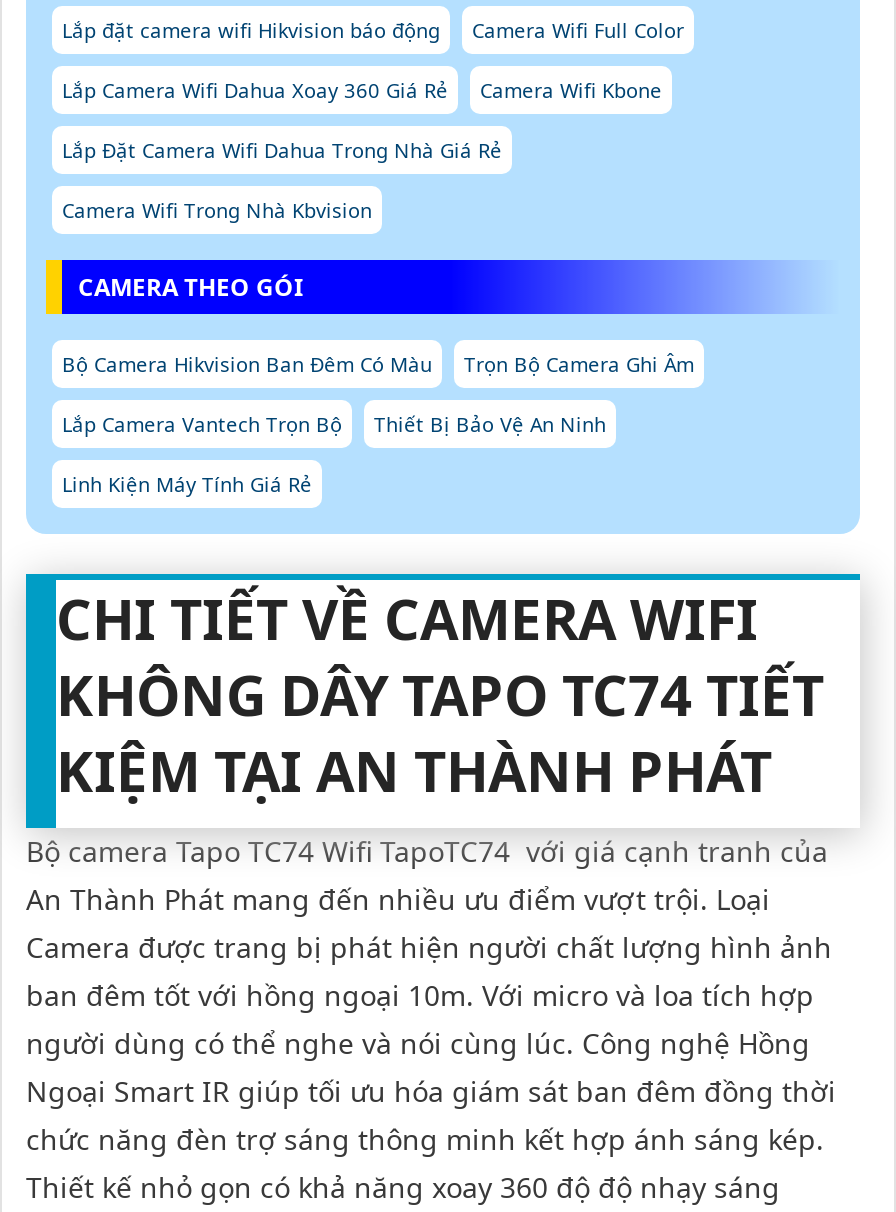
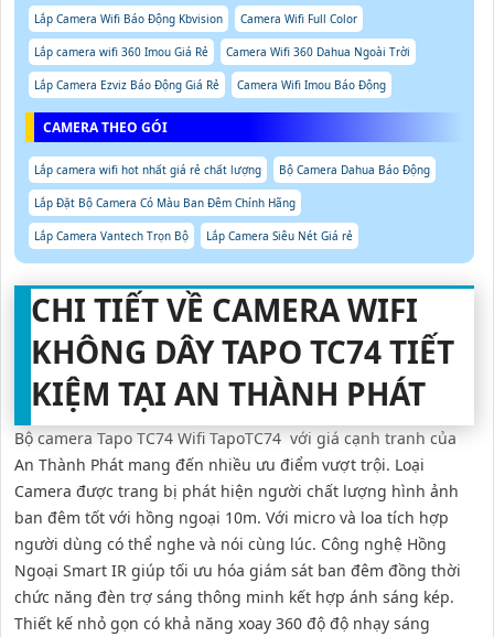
- Lắp đặt camera wifi Hikvision báo động
+ Lắp Camera Wifi Báo Động Kbvision

- Lắp Camera Wifi Dahua Xoay 360 Giá Rẻ
- Camera Wifi Kbone
- Lắp Đặt Camera Wifi Dahua Trong Nhà Giá Rẻ
- Camera Wifi Trong Nhà Kbvision
+ Lắp camera wifi 360 Imou Giá Rẻ
+ Camera Wifi 360 Dahua Ngoài Trời
+ Lắp Camera Ezviz Báo Động Giá Rẻ
+ Camera Wifi Imou Báo Động

- Bộ Camera Hikvision Ban Đêm Có Màu
- Trọn Bộ Camera Ghi Âm
+ Lắp camera wifi hot nhất giá rẻ chất lượng
+ Bộ Camera Dahua Báo Động
+ Lắp Đặt Bộ Camera Có Màu Ban Đêm Chính Hãng

- Thiết Bị Bảo Vệ An Ninh
- Linh Kiện Máy Tính Giá Rẻ
+ Lắp Camera Siêu Nét Giá rẻ
